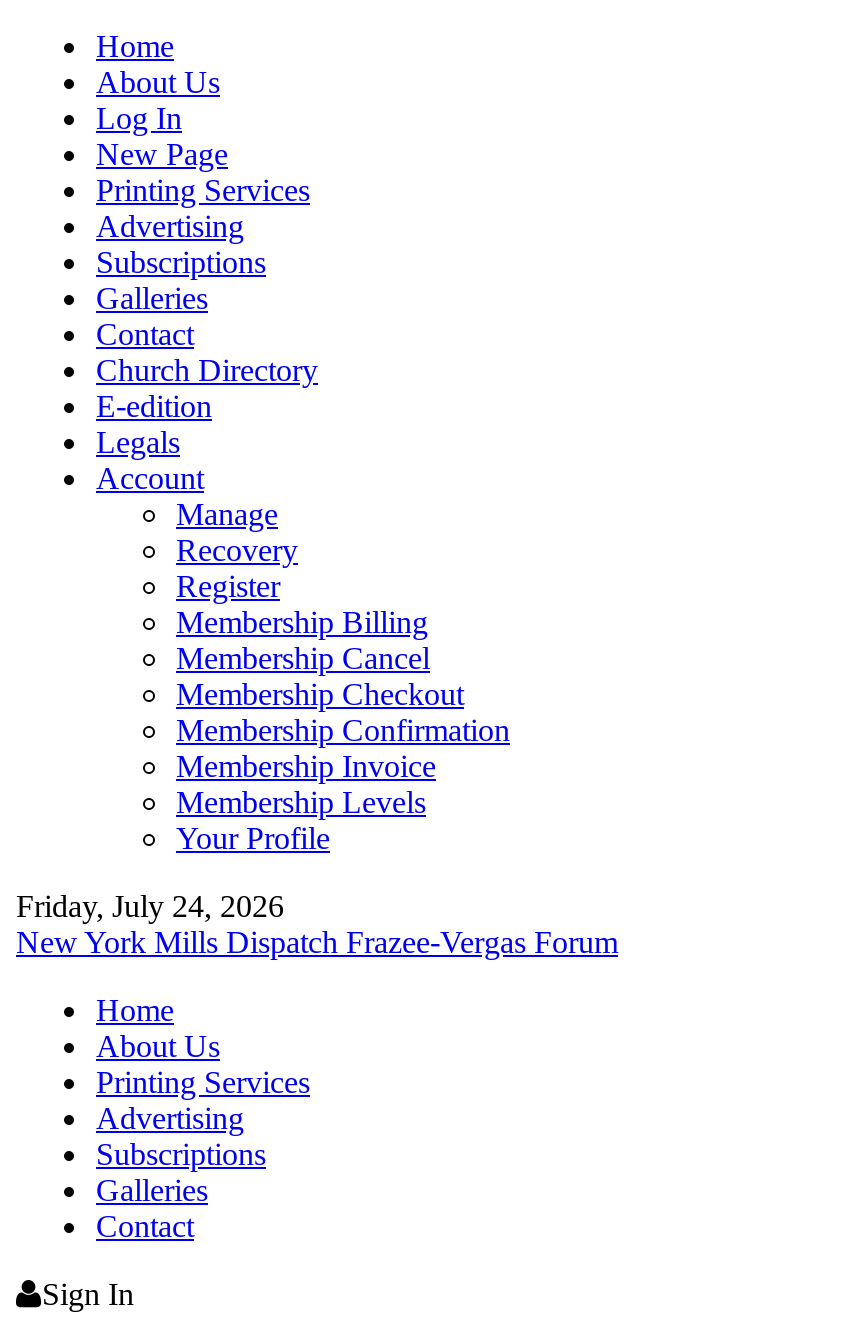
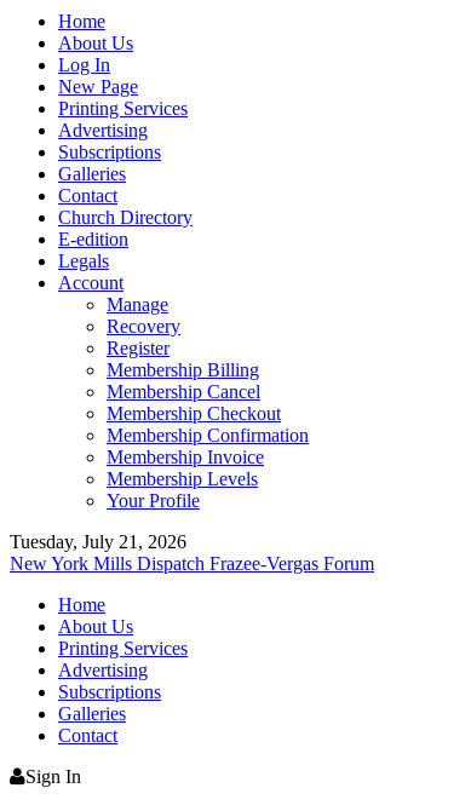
- Friday, July 24, 2026
+ Tuesday, July 21, 2026
